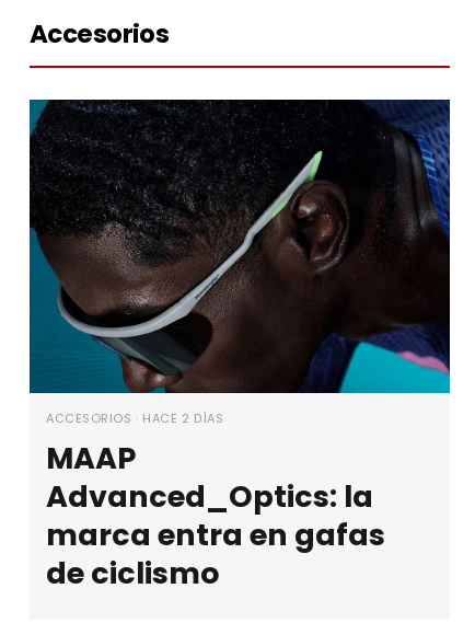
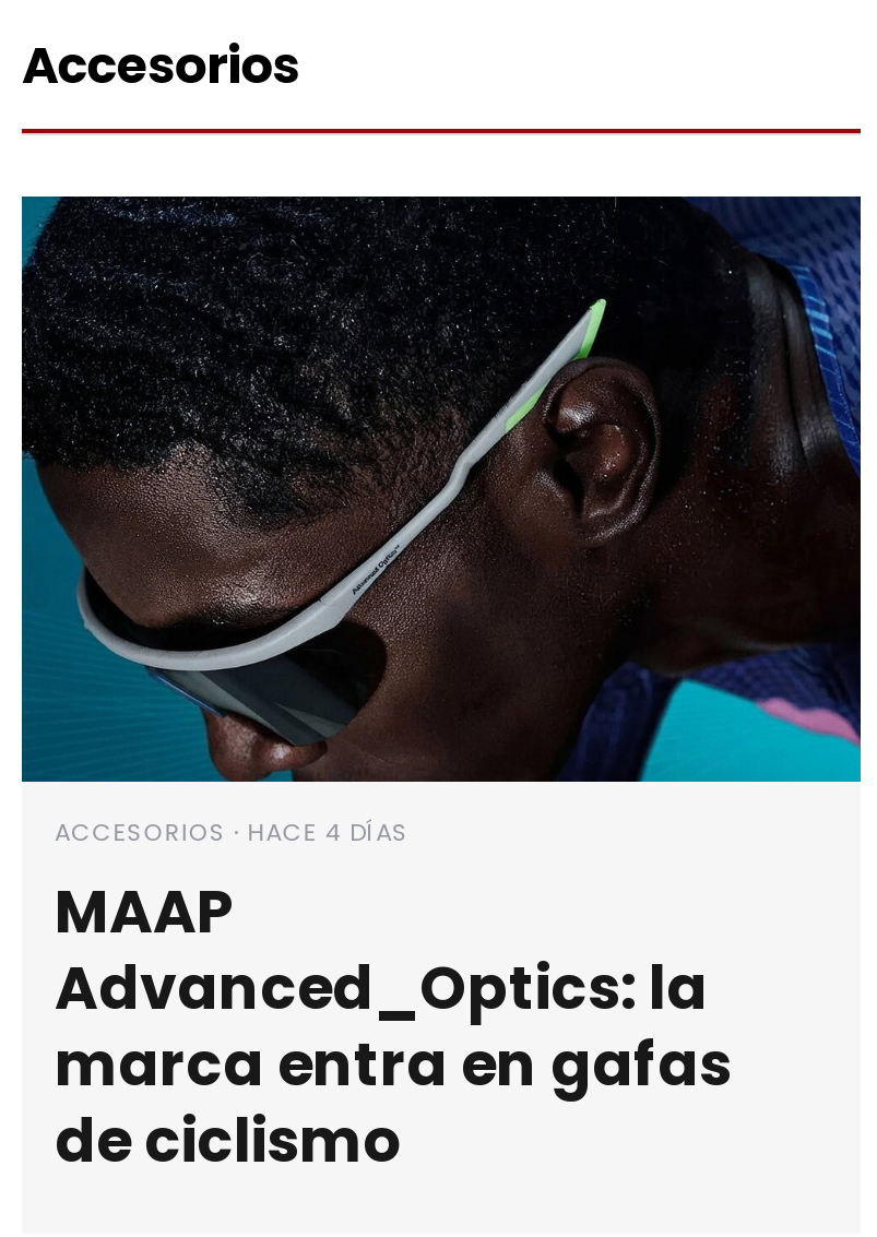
- ACCESORIOS · HACE 2 DÍAS
+ ACCESORIOS · HACE 4 DÍAS
